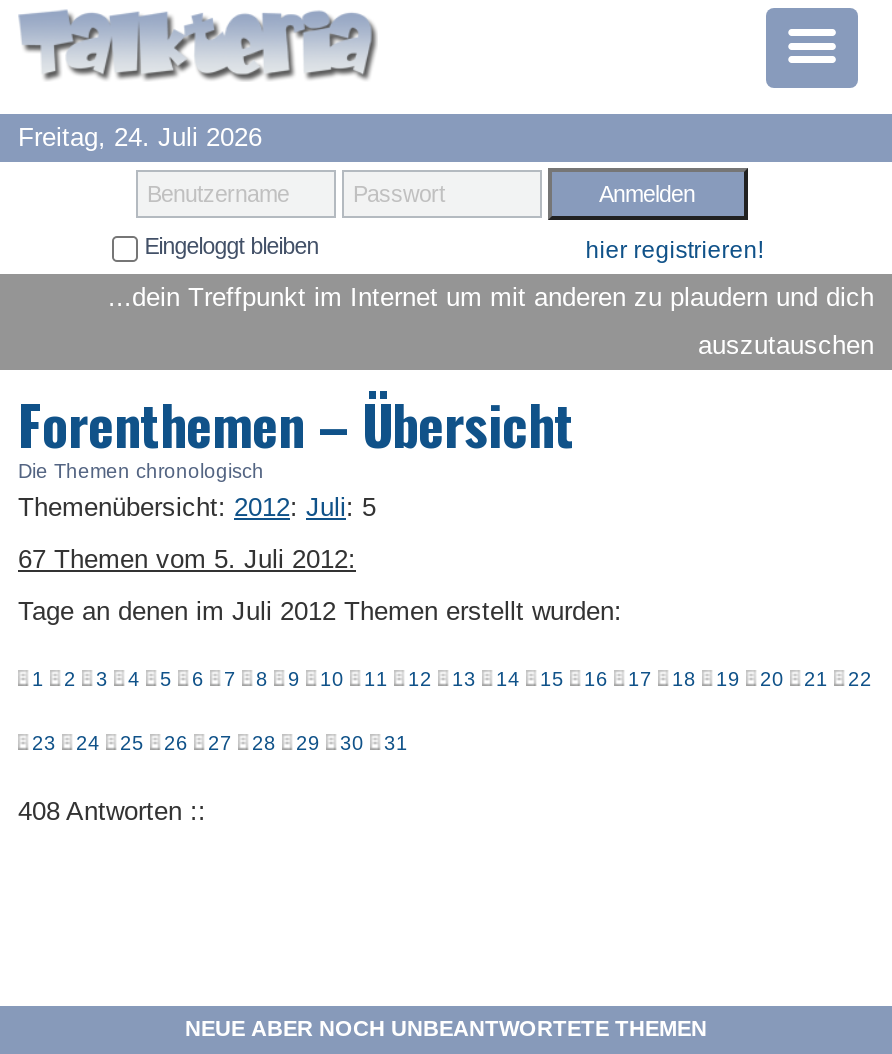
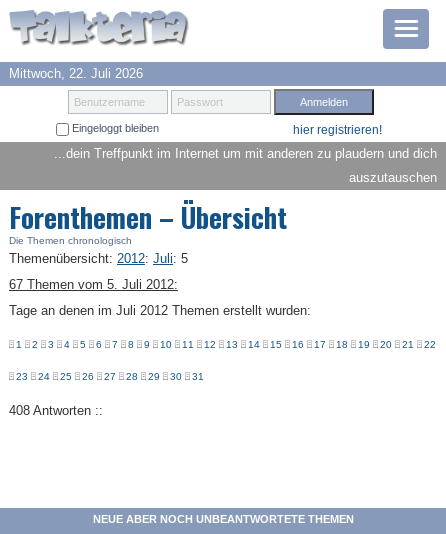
- Freitag, 24. Juli 2026
+ Mittwoch, 22. Juli 2026
